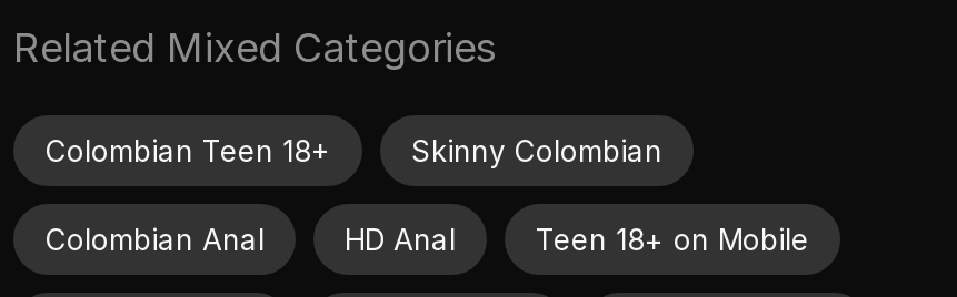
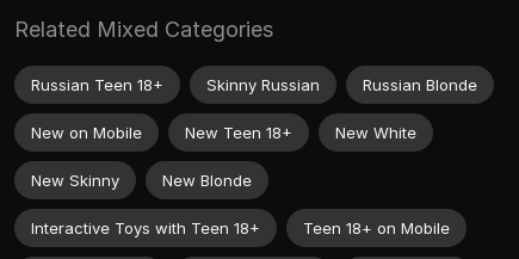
- Colombian Teen 18+
- Skinny Colombian
- Colombian Anal
- HD Anal
+ Russian Teen 18+
+ Skinny Russian
+ Russian Blonde
+ New on Mobile
+ New Teen 18+
+ New White
+ New Skinny
+ New Blonde
+ Interactive Toys with Teen 18+
